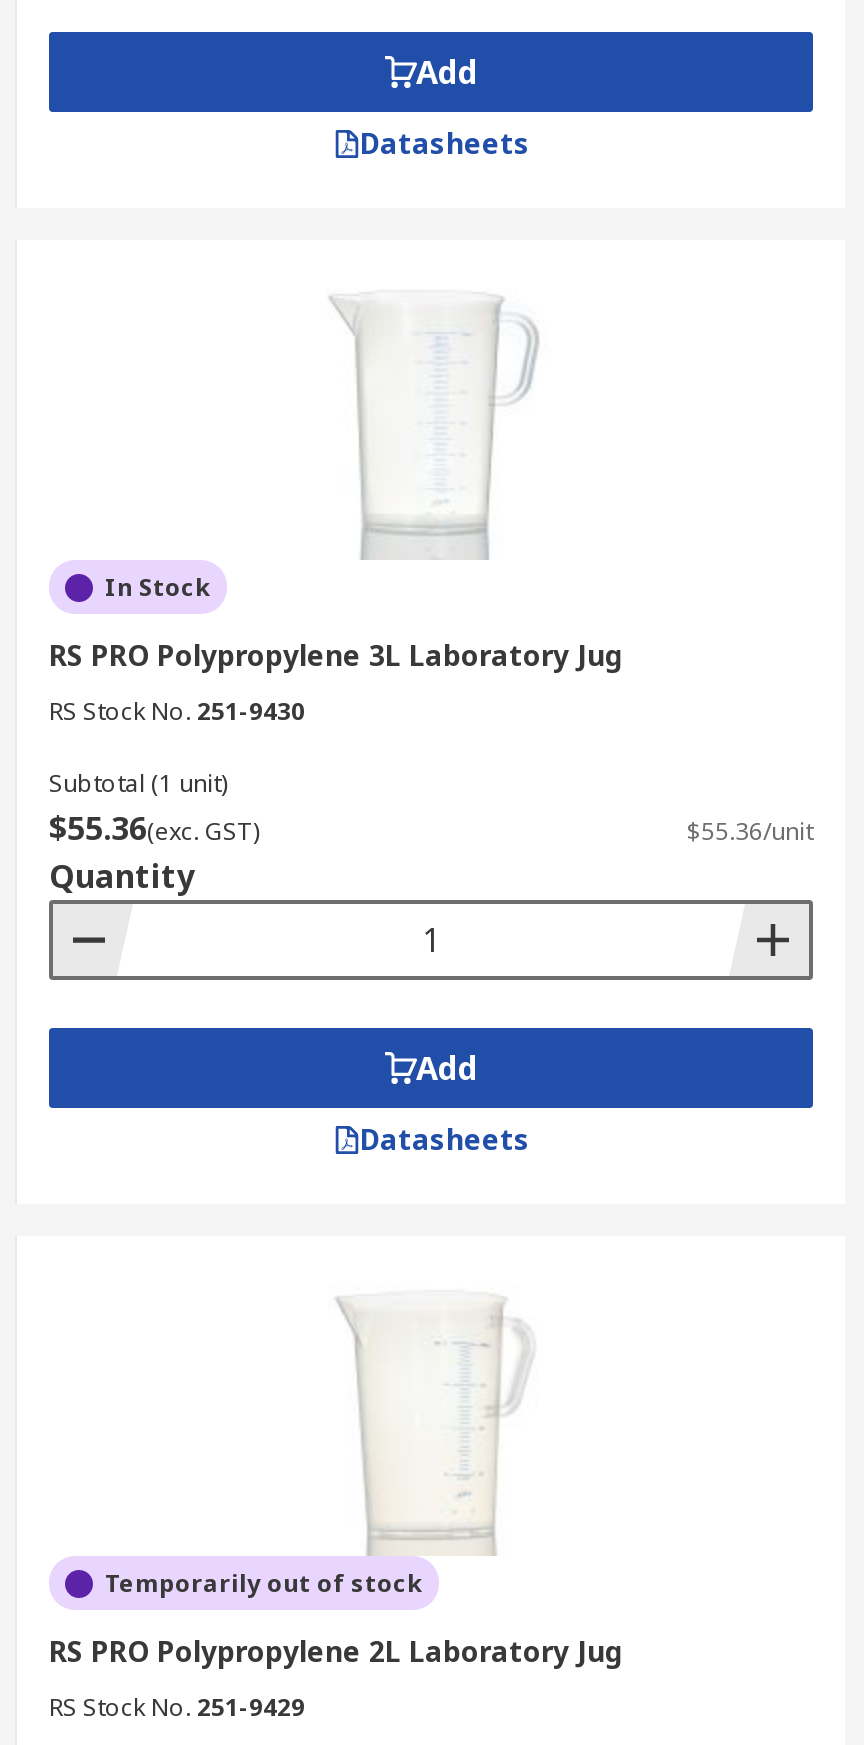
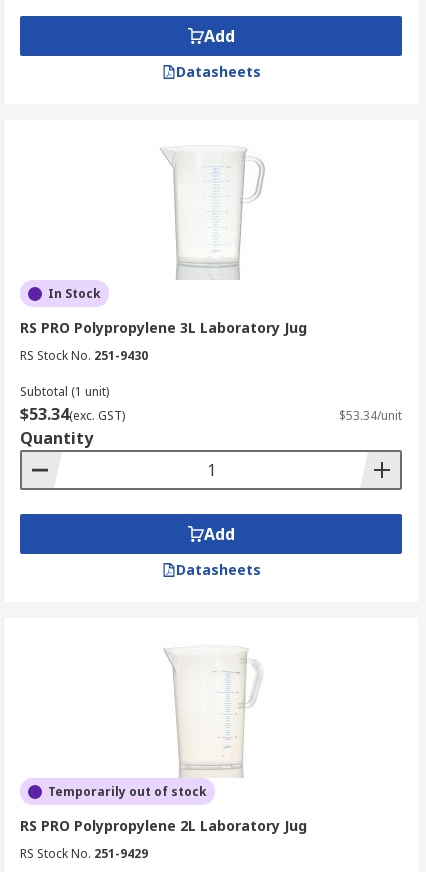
- $55.36(exc. GST)
- $55.36/unit
+ $53.34(exc. GST)
+ $53.34/unit
